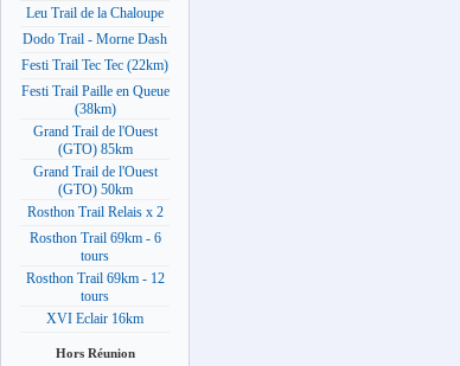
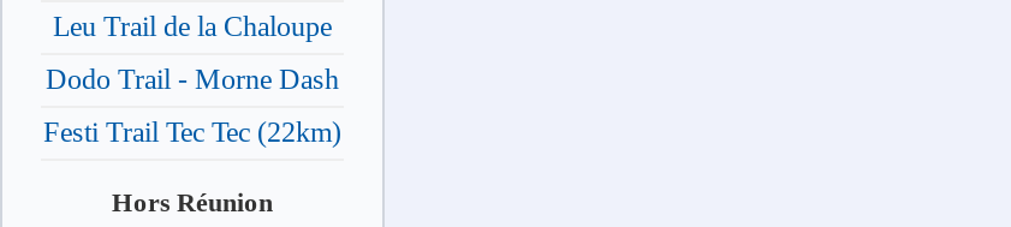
- Festi Trail Paille en Queue
- (38km)
- Grand Trail de l'Ouest
- (GTO) 85km
- Grand Trail de l'Ouest
- (GTO) 50km
- Rosthon Trail Relais x 2
- Rosthon Trail 69km - 6
- tours
- Rosthon Trail 69km - 12
- tours
- XVI Eclair 16km
